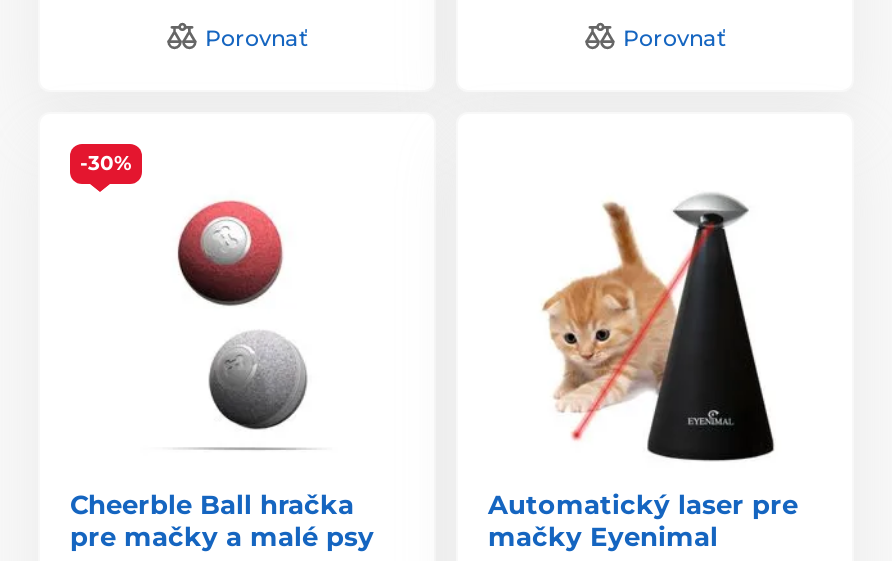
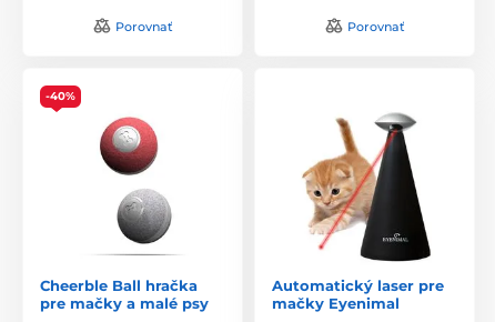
- -30%
+ -40%
